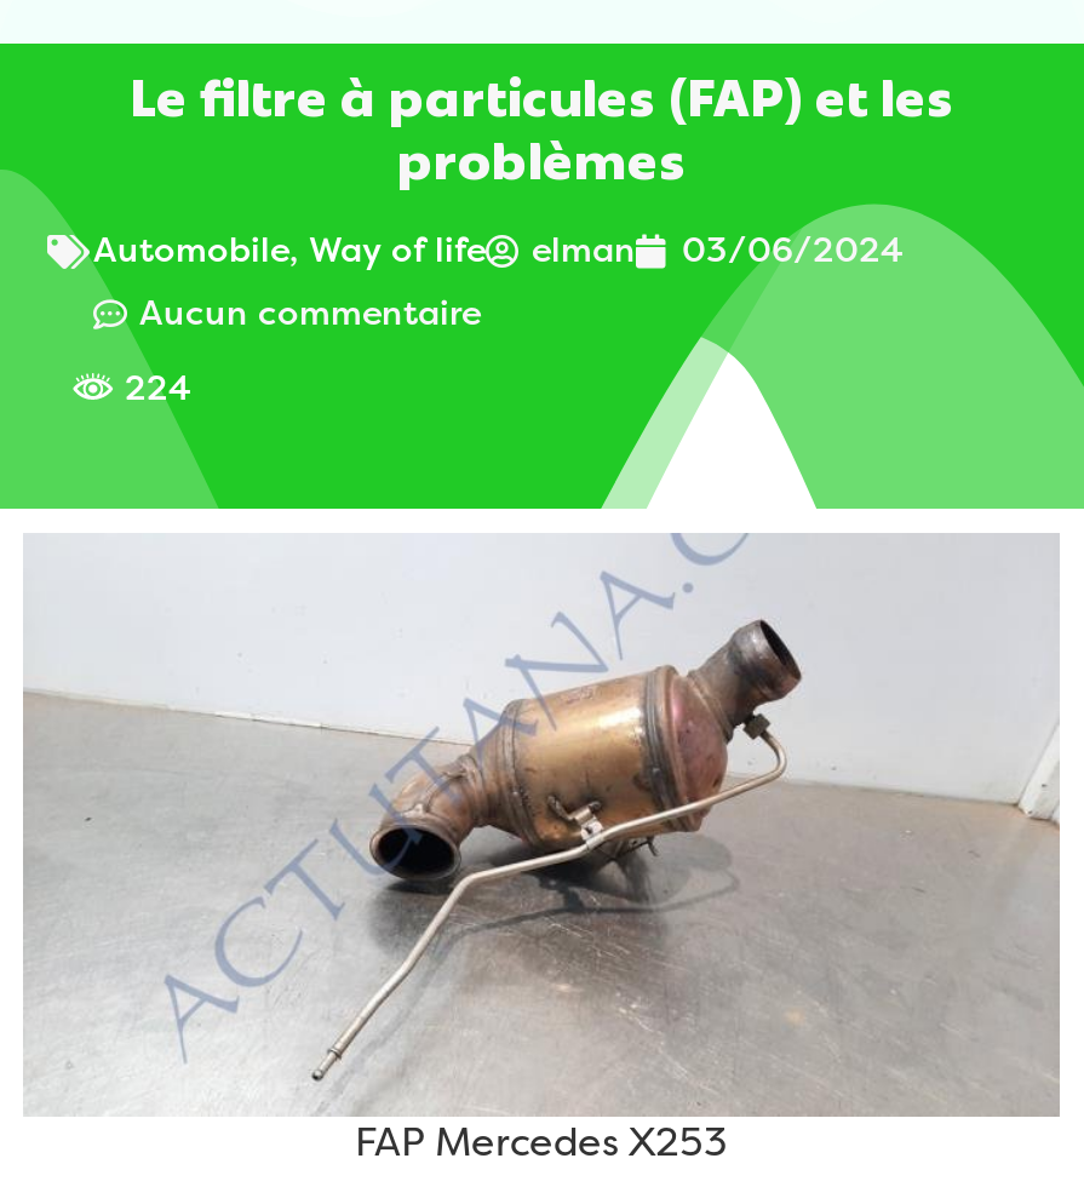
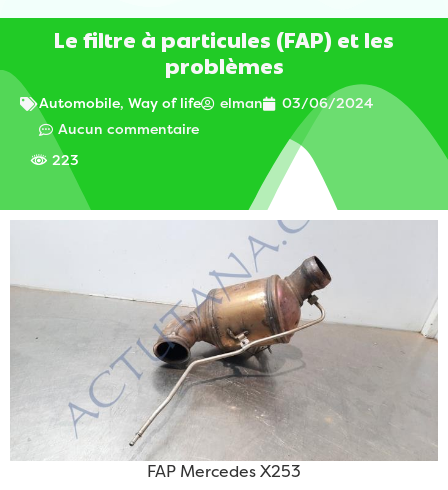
- 224
+ 223
